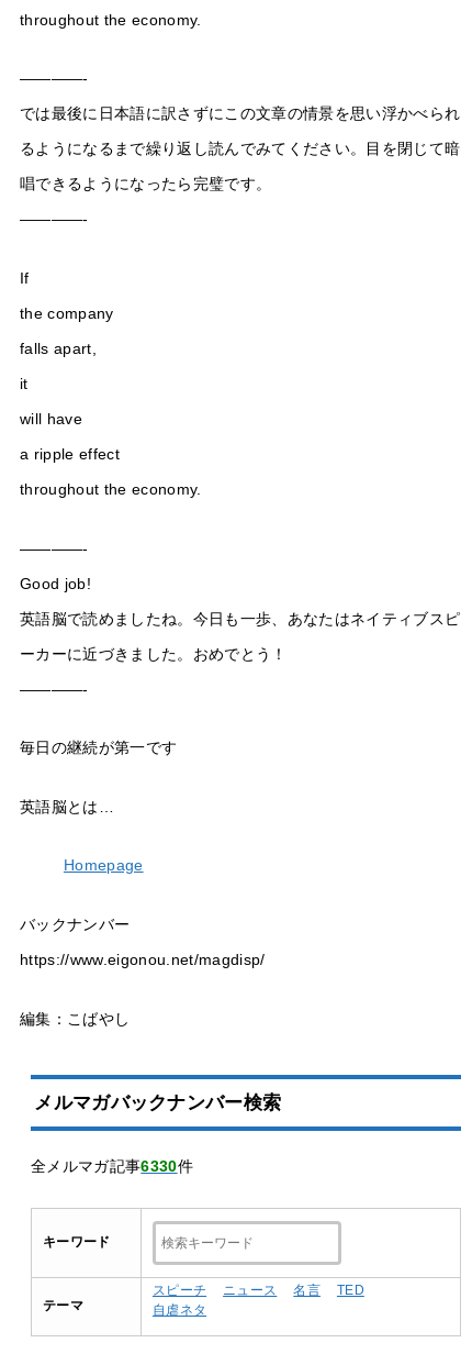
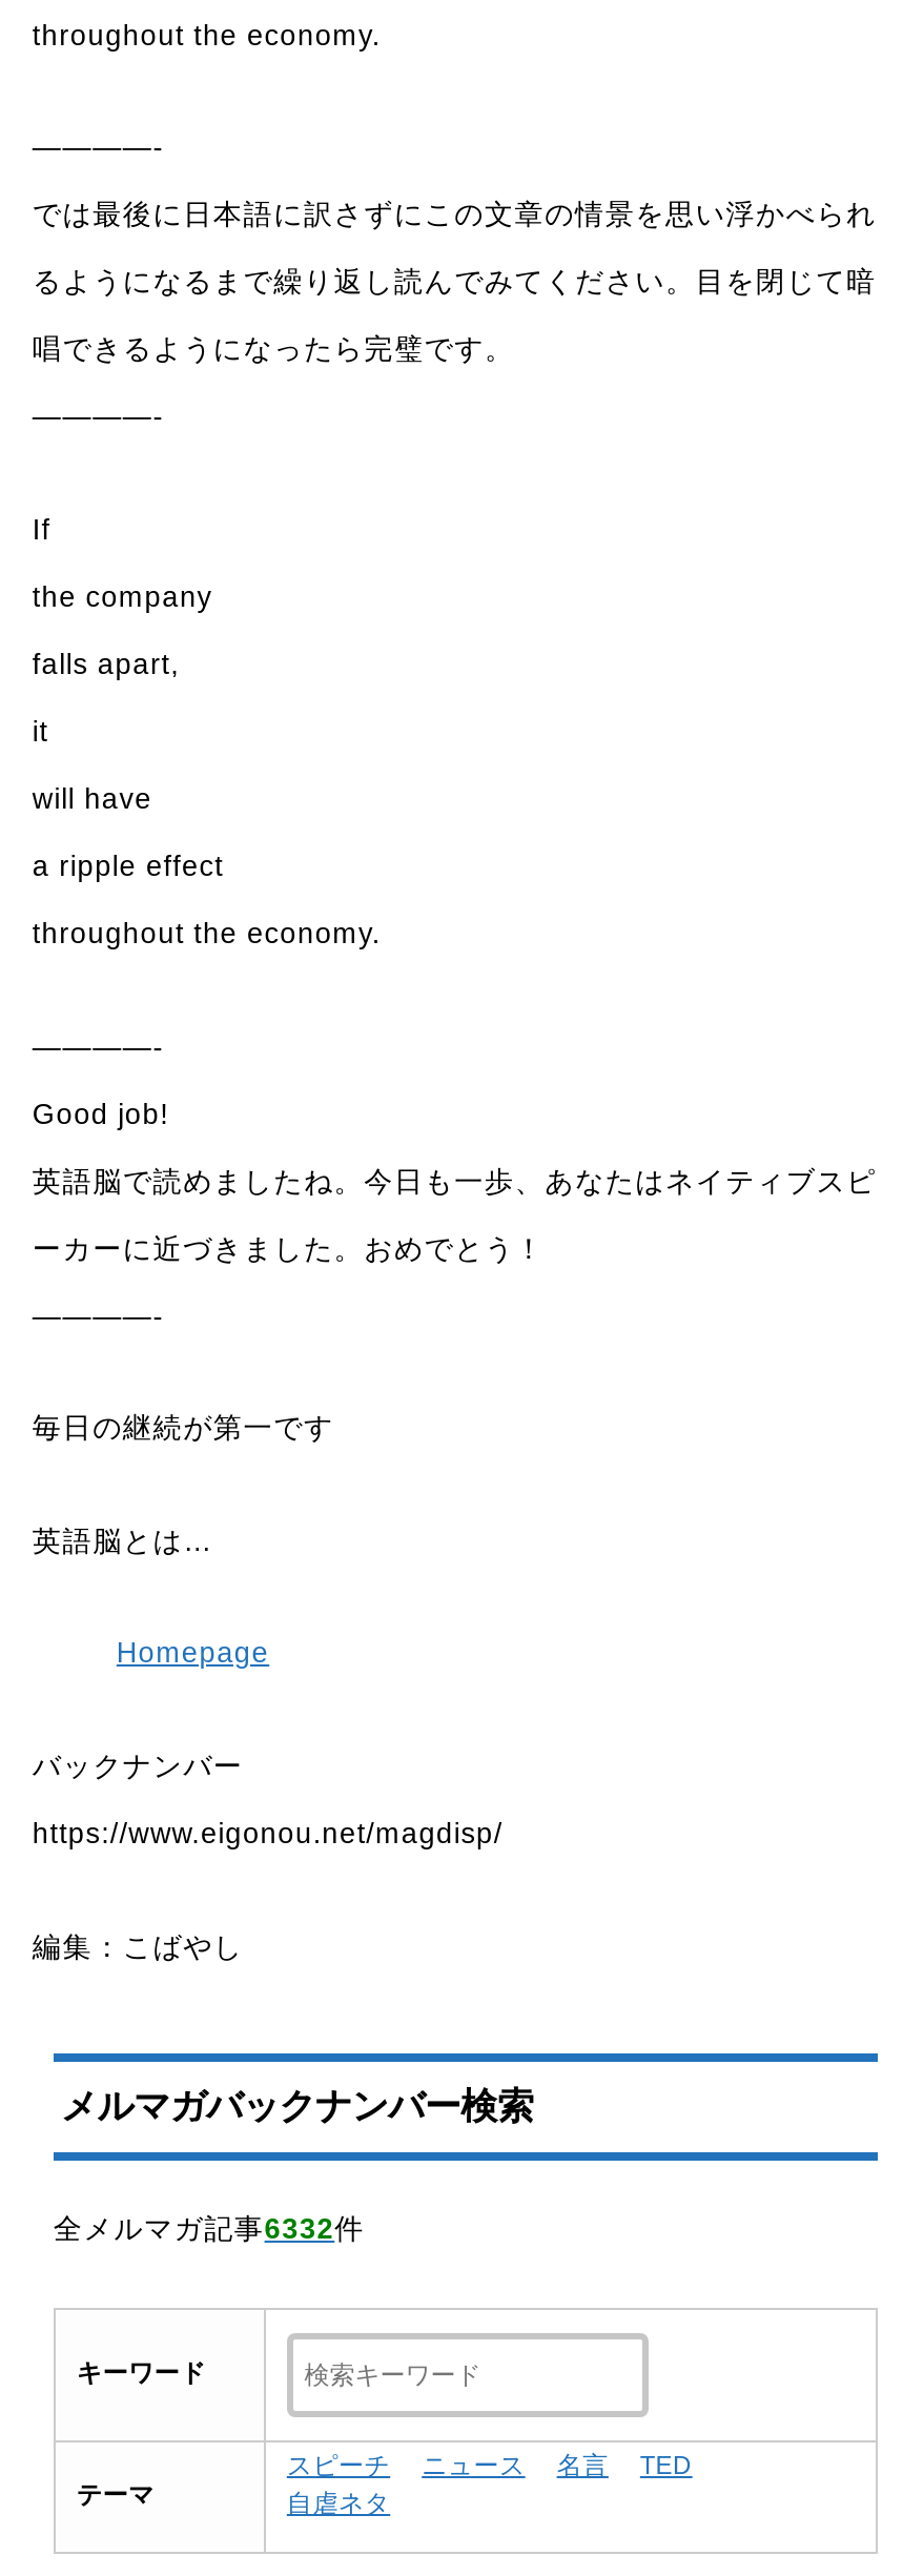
- 全メルマガ記事6330件
+ 全メルマガ記事6332件
